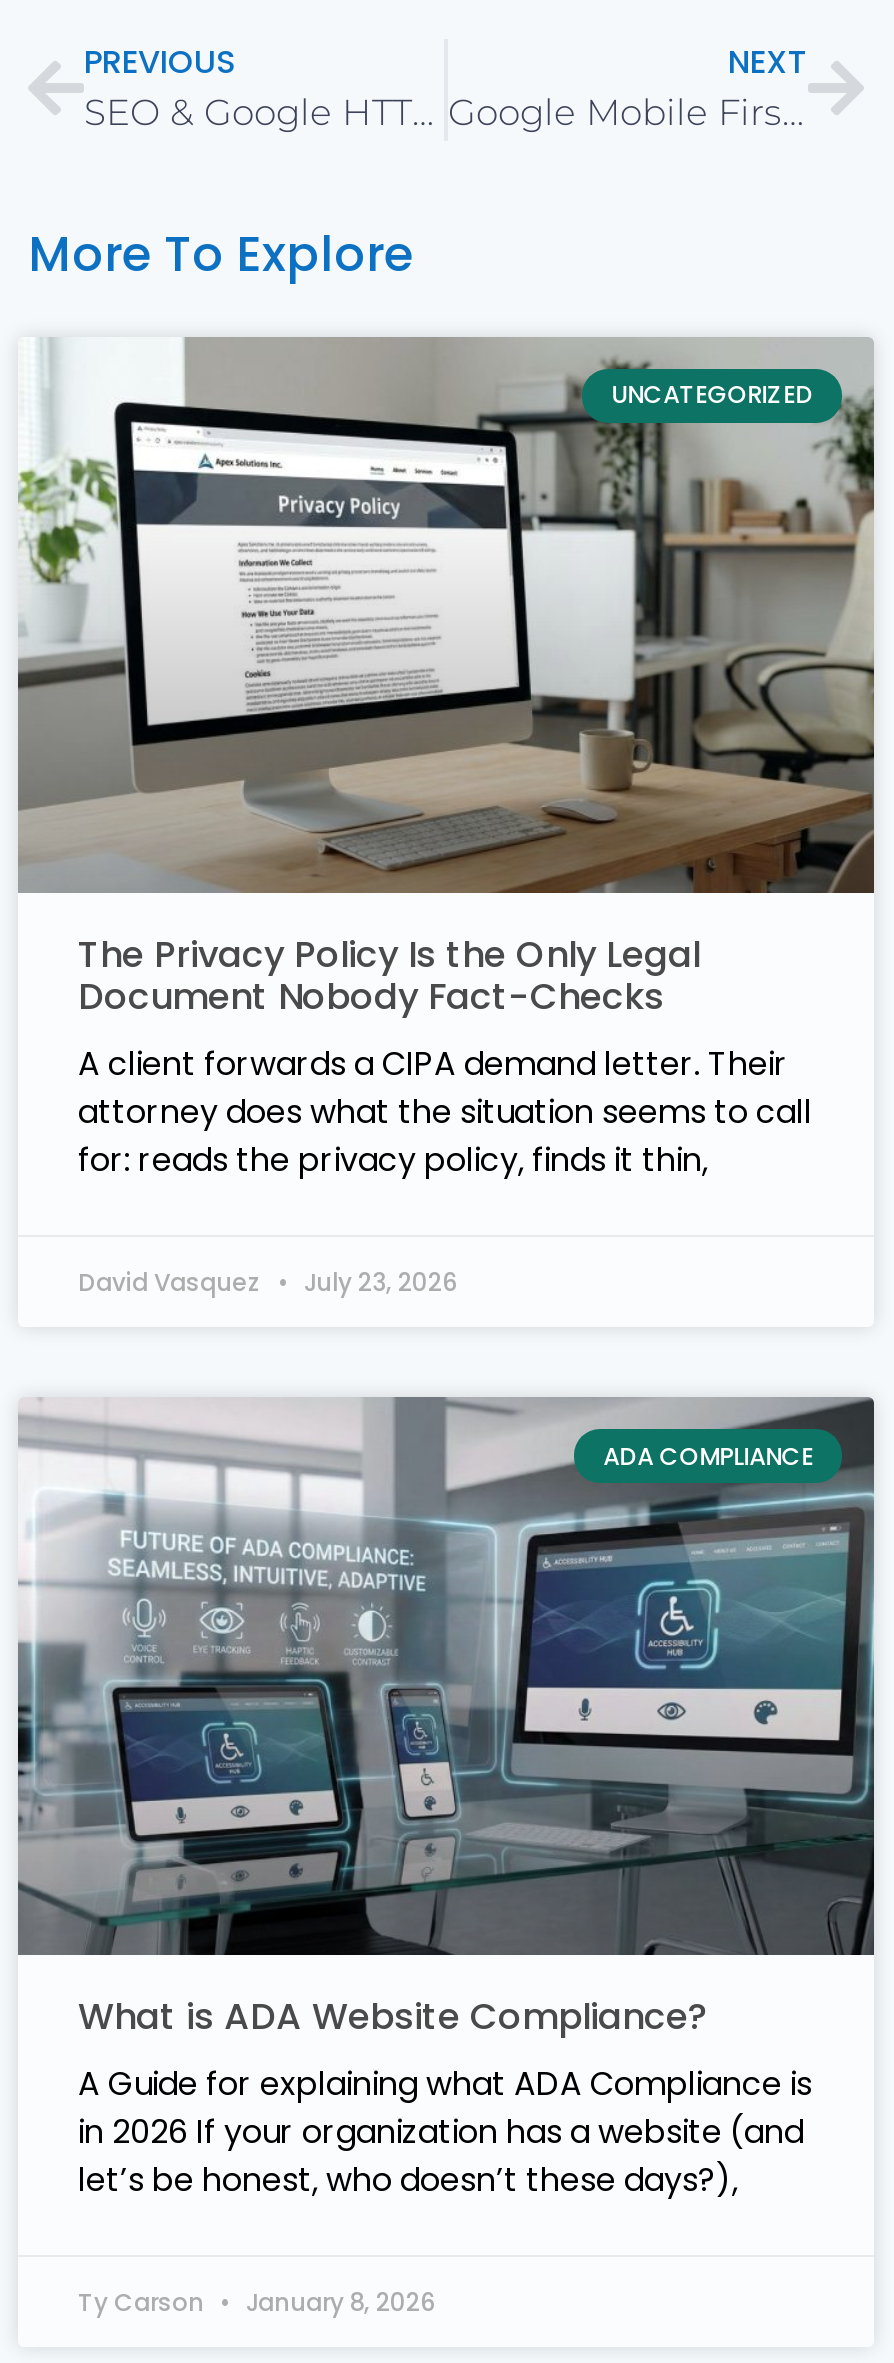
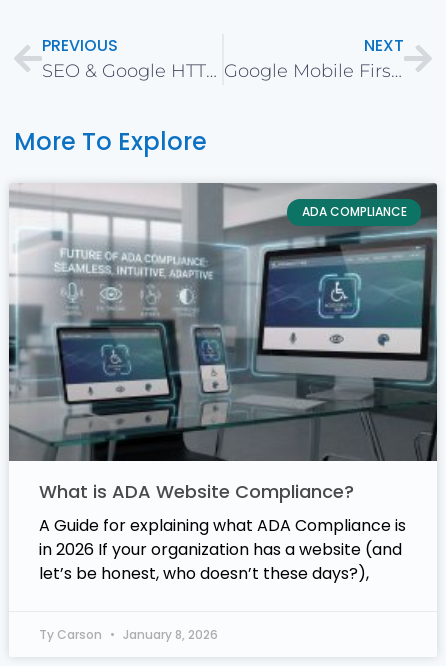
- [image]
- UNCATEGORIZED

- The Privacy Policy Is the Only Legal
- Document Nobody Fact-Checks
- A client forwards a CIPA demand letter. Their
- attorney does what the situation seems to call
- for: reads the privacy policy, finds it thin,
- David Vasquez
- July 23, 2026
